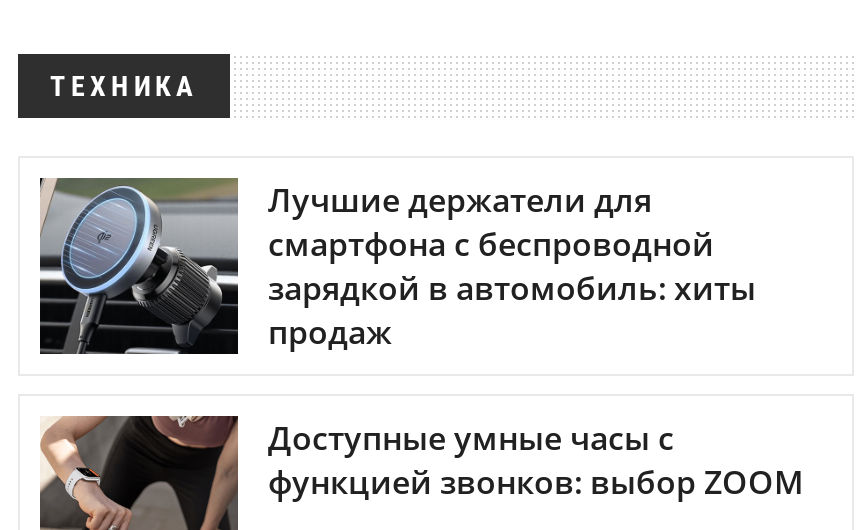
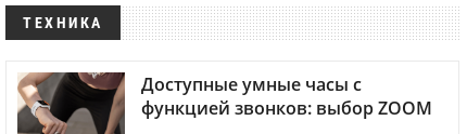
- [image]
- Лучшие держатели для
- смартфона с беспроводной
- зарядкой в автомобиль: хиты
- продаж
